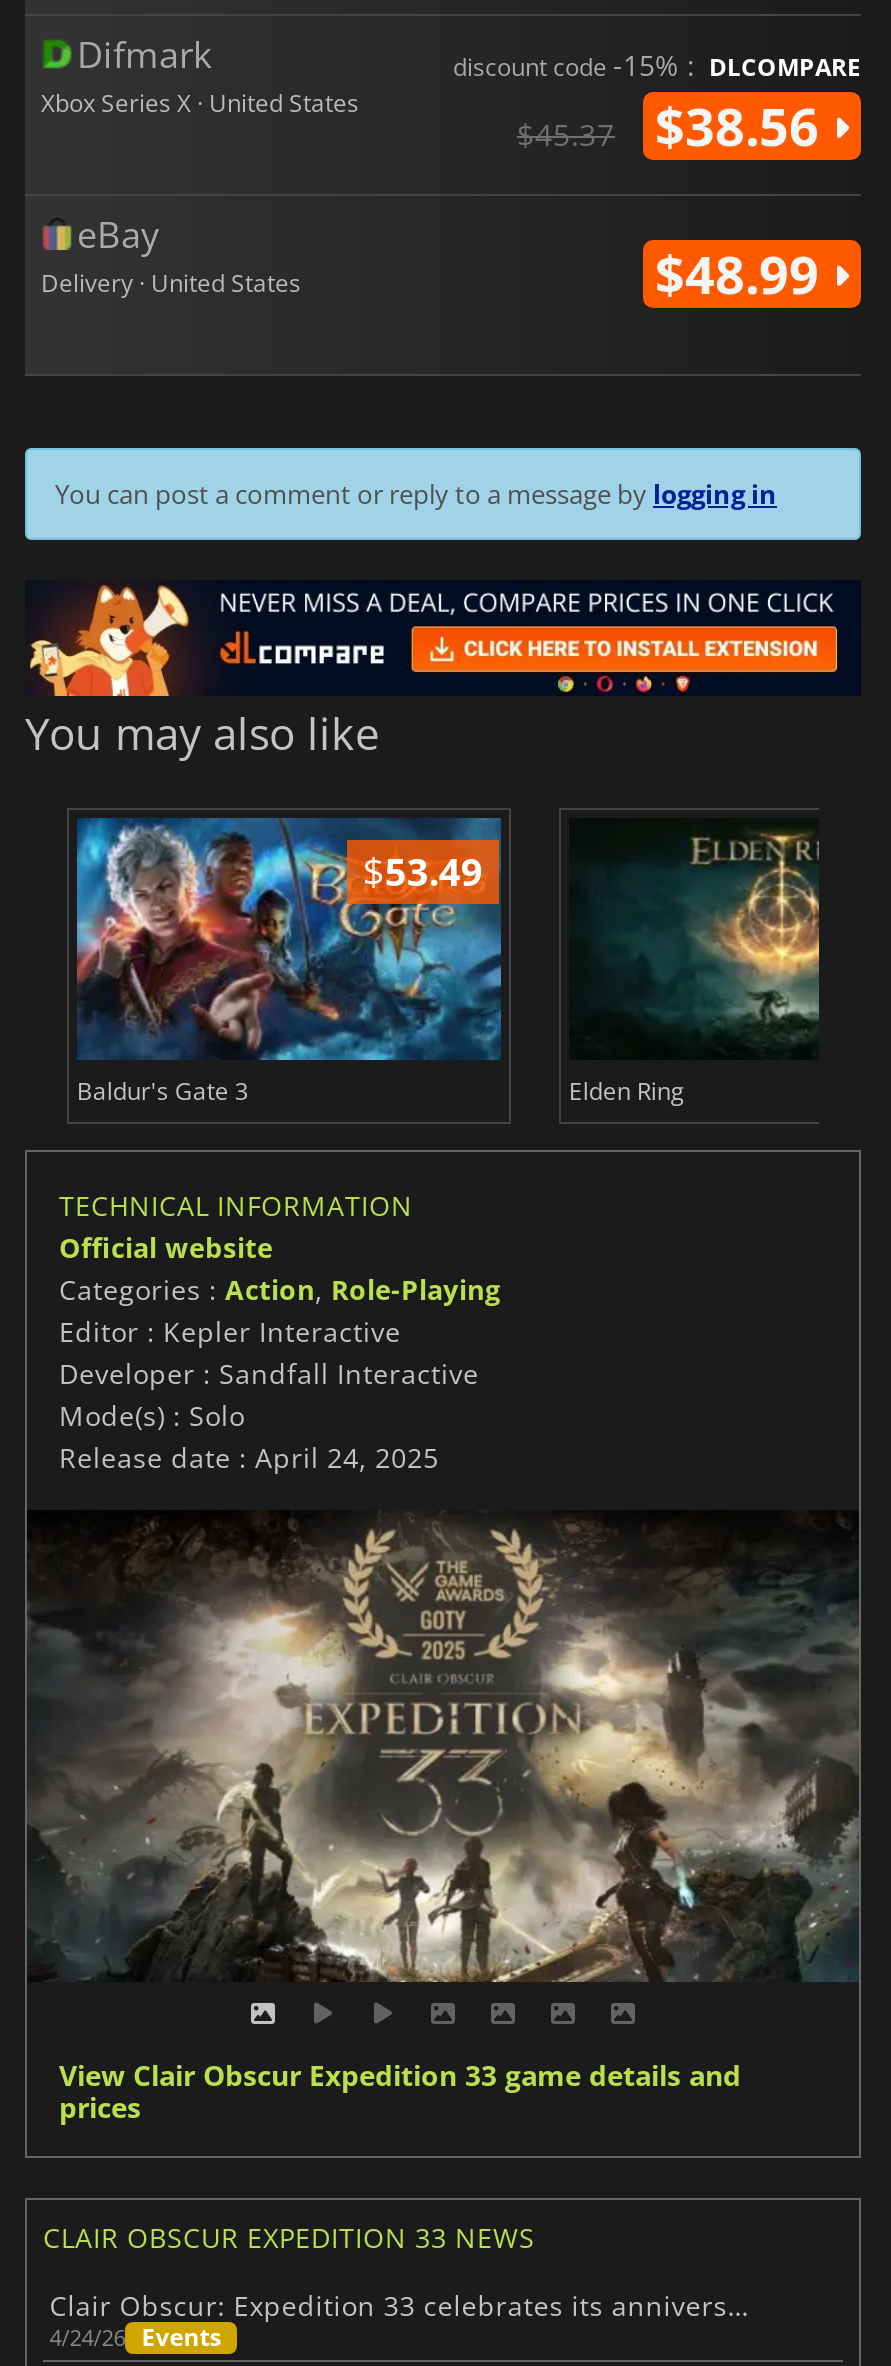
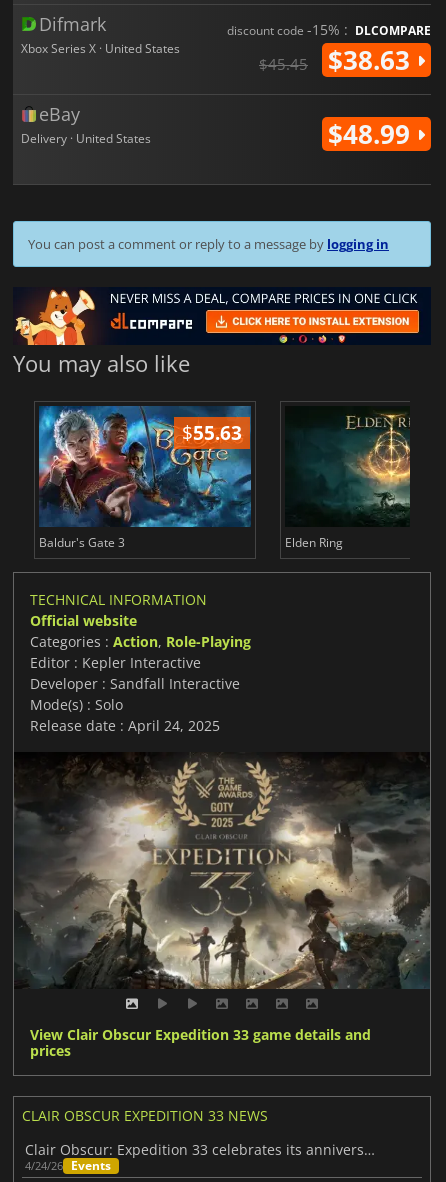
- $38.56
+ $38.63

- $45.37
+ $45.45

- $53.49
+ $55.63
